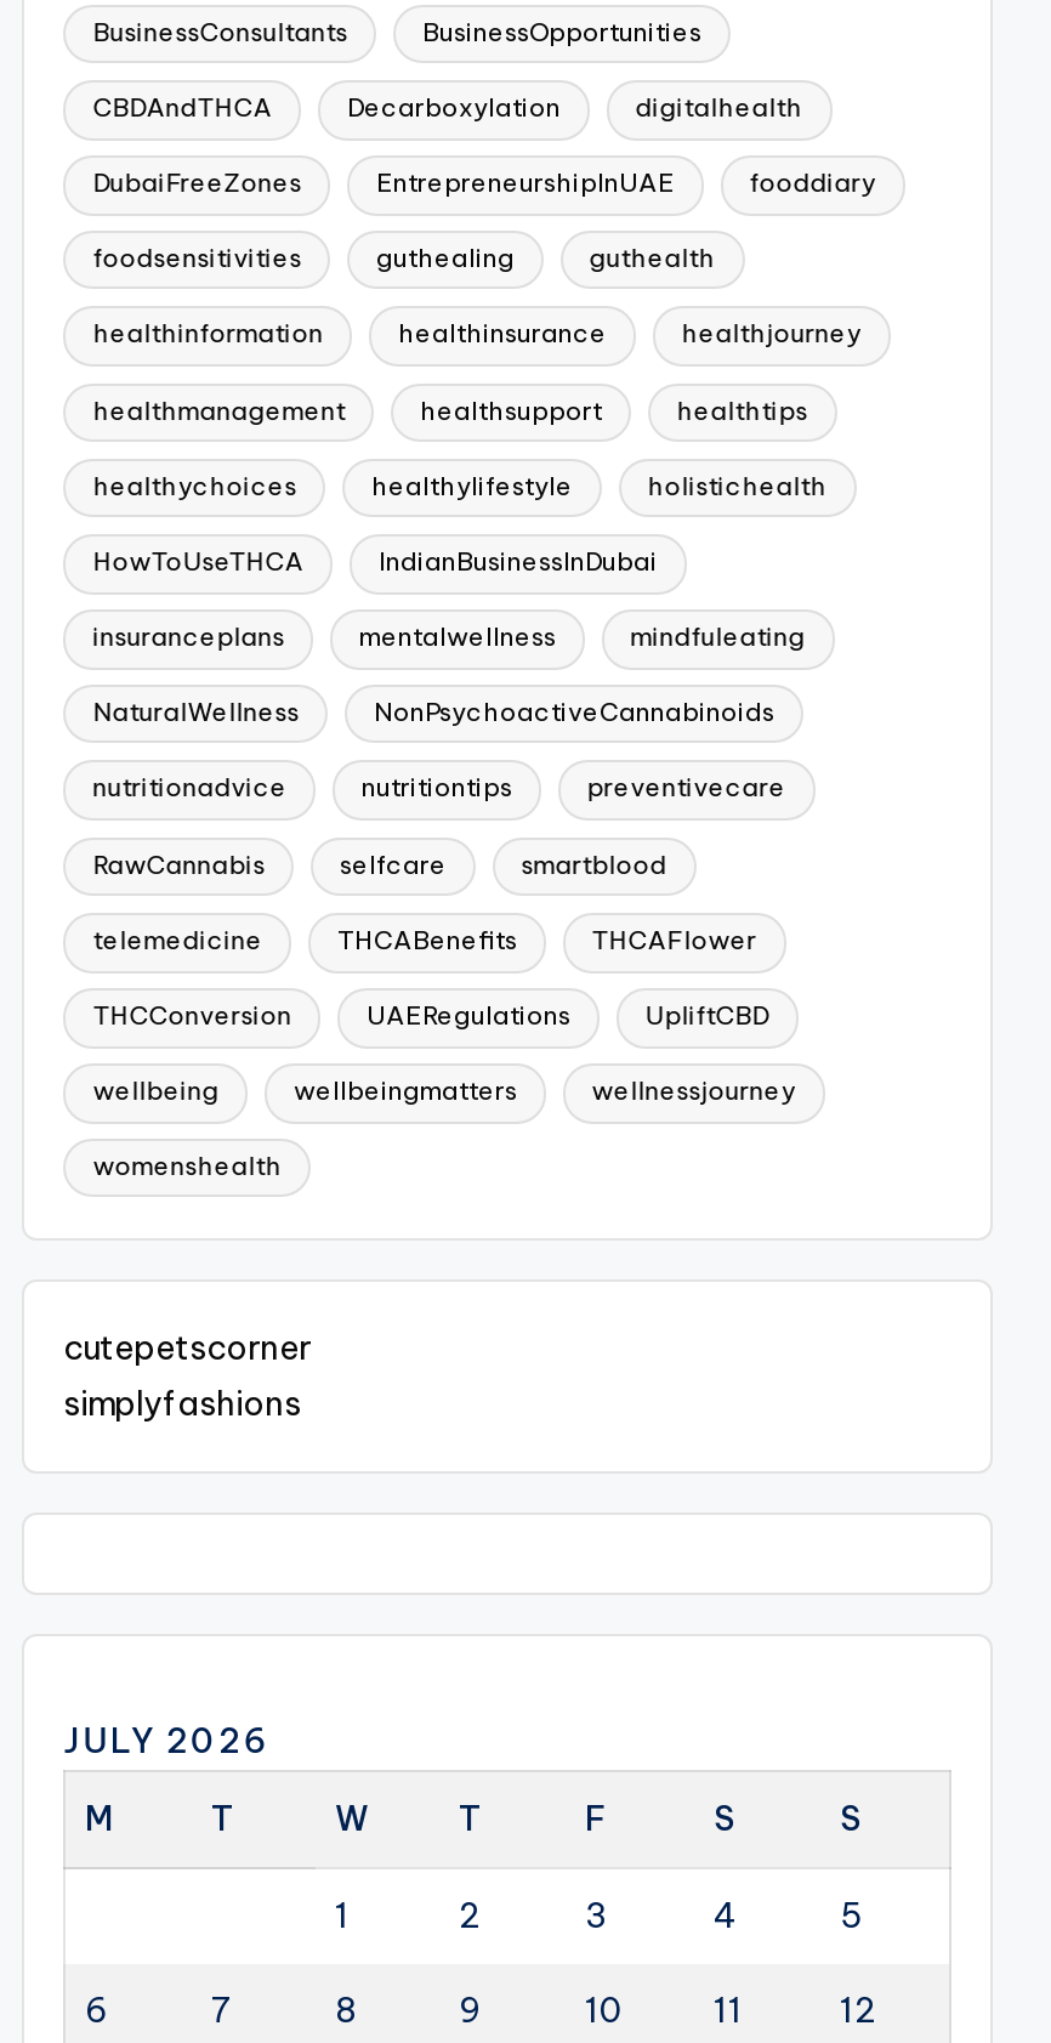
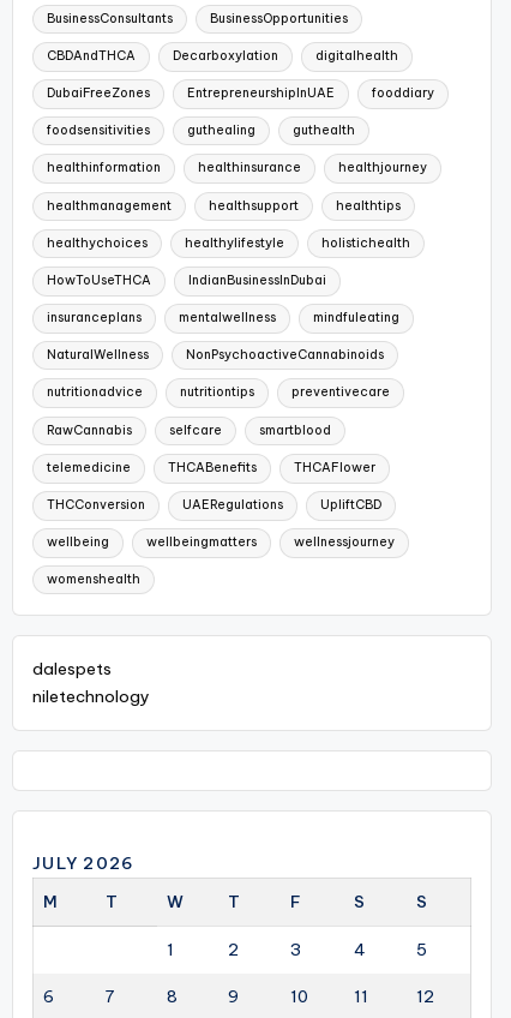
- cutepetscorner
- simplyfashions
+ dalespets
+ niletechnology
